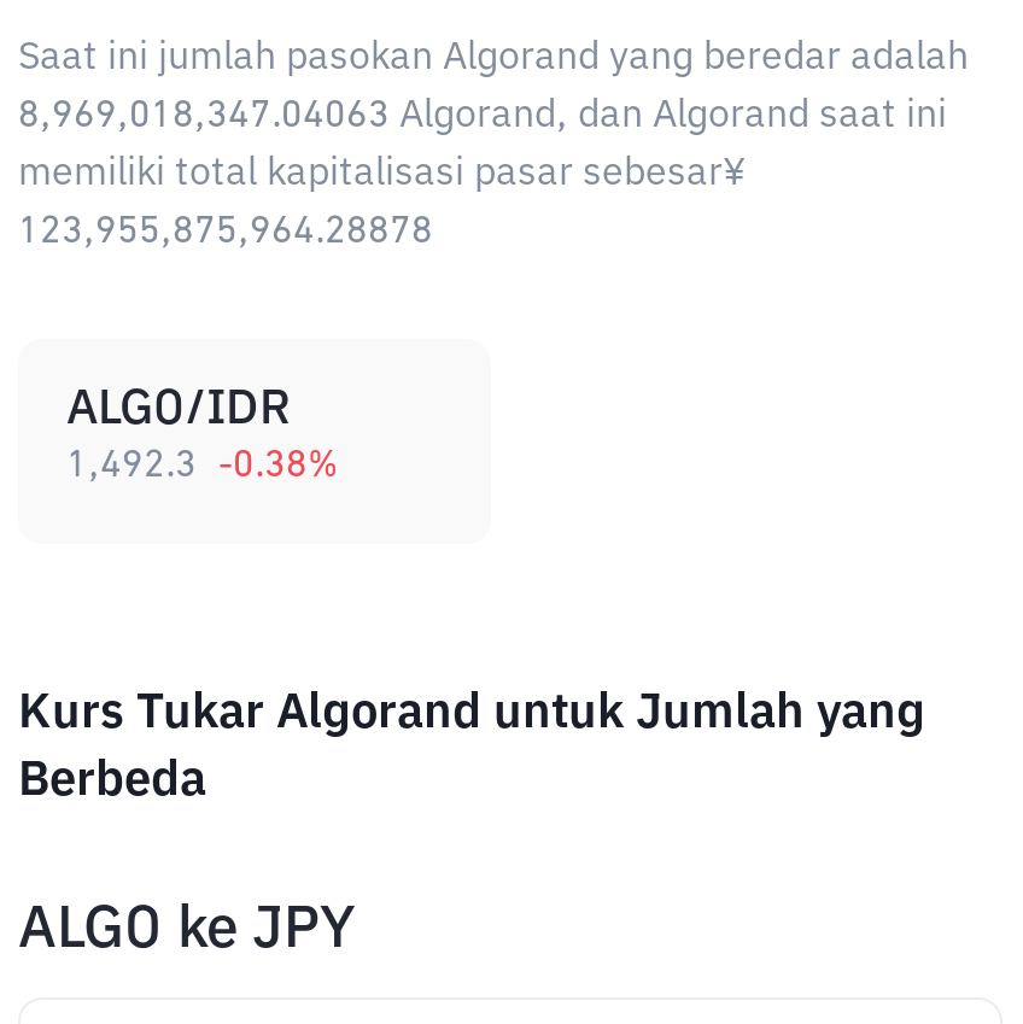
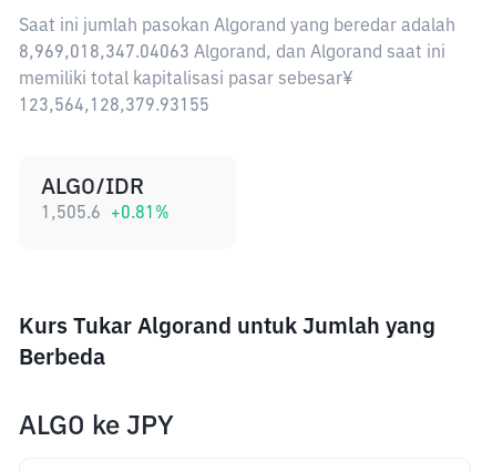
- 123,955,875,964.28878
+ 123,564,128,379.93155

- 1,492.3 -0.38%
+ 1,505.6 +0.81%
